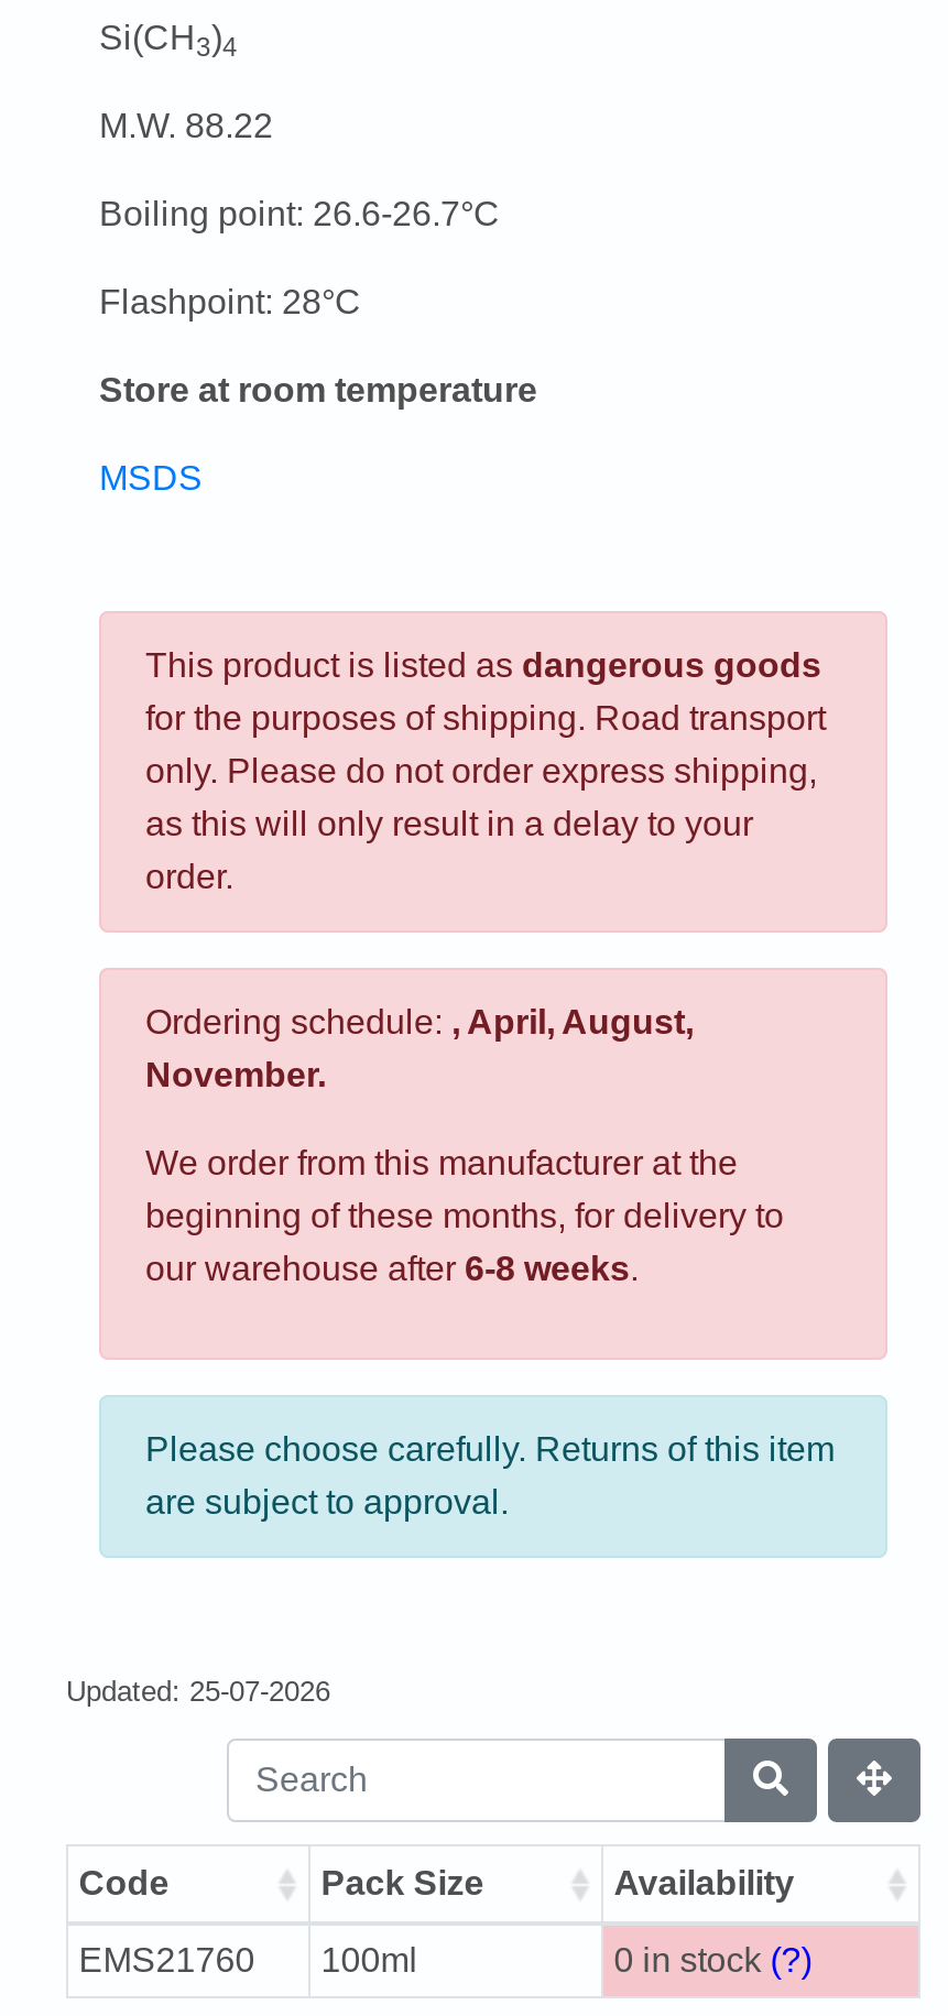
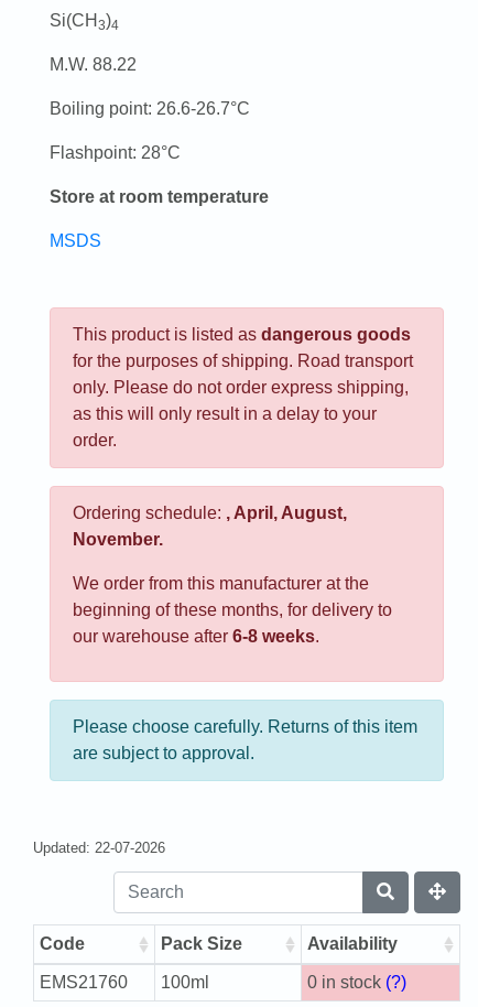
- Updated: 25-07-2026
+ Updated: 22-07-2026
